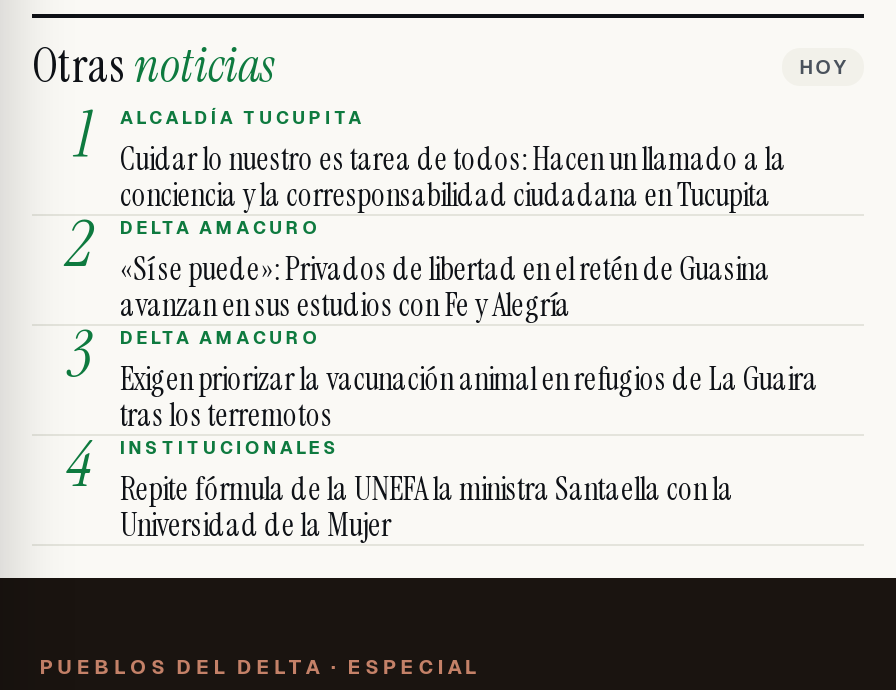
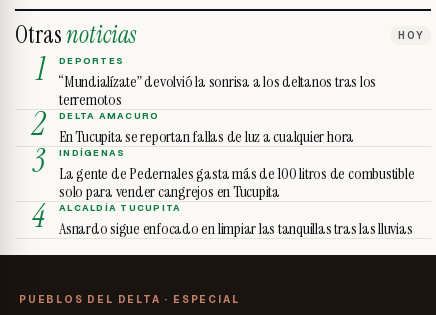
moved down: ALCALDÍA TUCUPITA

- Cuidar lo nuestro es tarea de todos: Hacen un llamado a la
- conciencia y la corresponsabilidad ciudadana en Tucupita
+ DEPORTES
+ “Mundialízate” devolvió la sonrisa a los deltanos tras los
+ terremotos

- «Sí se puede»: Privados de libertad en el retén de Guasina
- avanzan en sus estudios con Fe y Alegría
+ En Tucupita se reportan fallas de luz a cualquier hora

- DELTA AMACURO
- Exigen priorizar la vacunación animal en refugios de La Guaira
- tras los terremotos
+ INDÍGENAS
+ La gente de Pedernales gasta más de 100 litros de combustible
+ solo para vender cangrejos en Tucupita

- INSTITUCIONALES
- Repite fórmula de la UNEFA la ministra Santaella con la
- Universidad de la Mujer
+ Asnardo sigue enfocado en limpiar las tanquillas tras las lluvias
